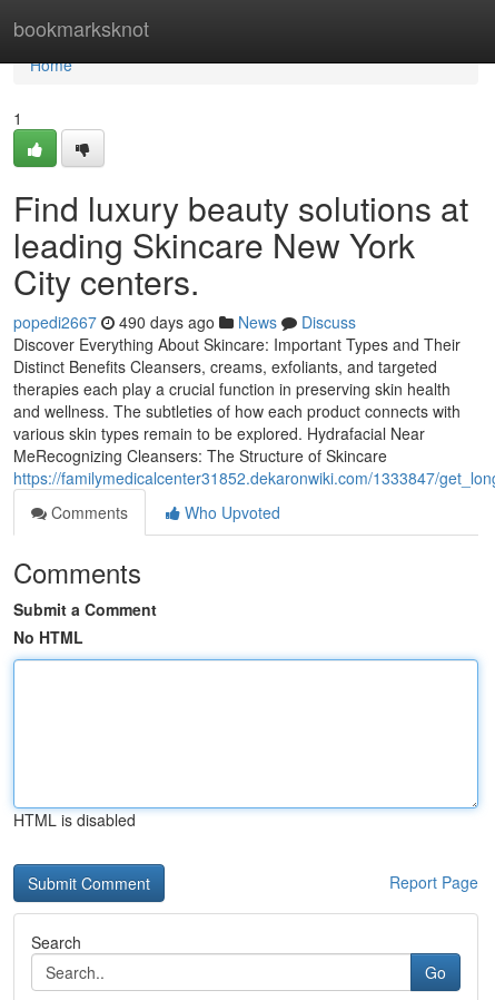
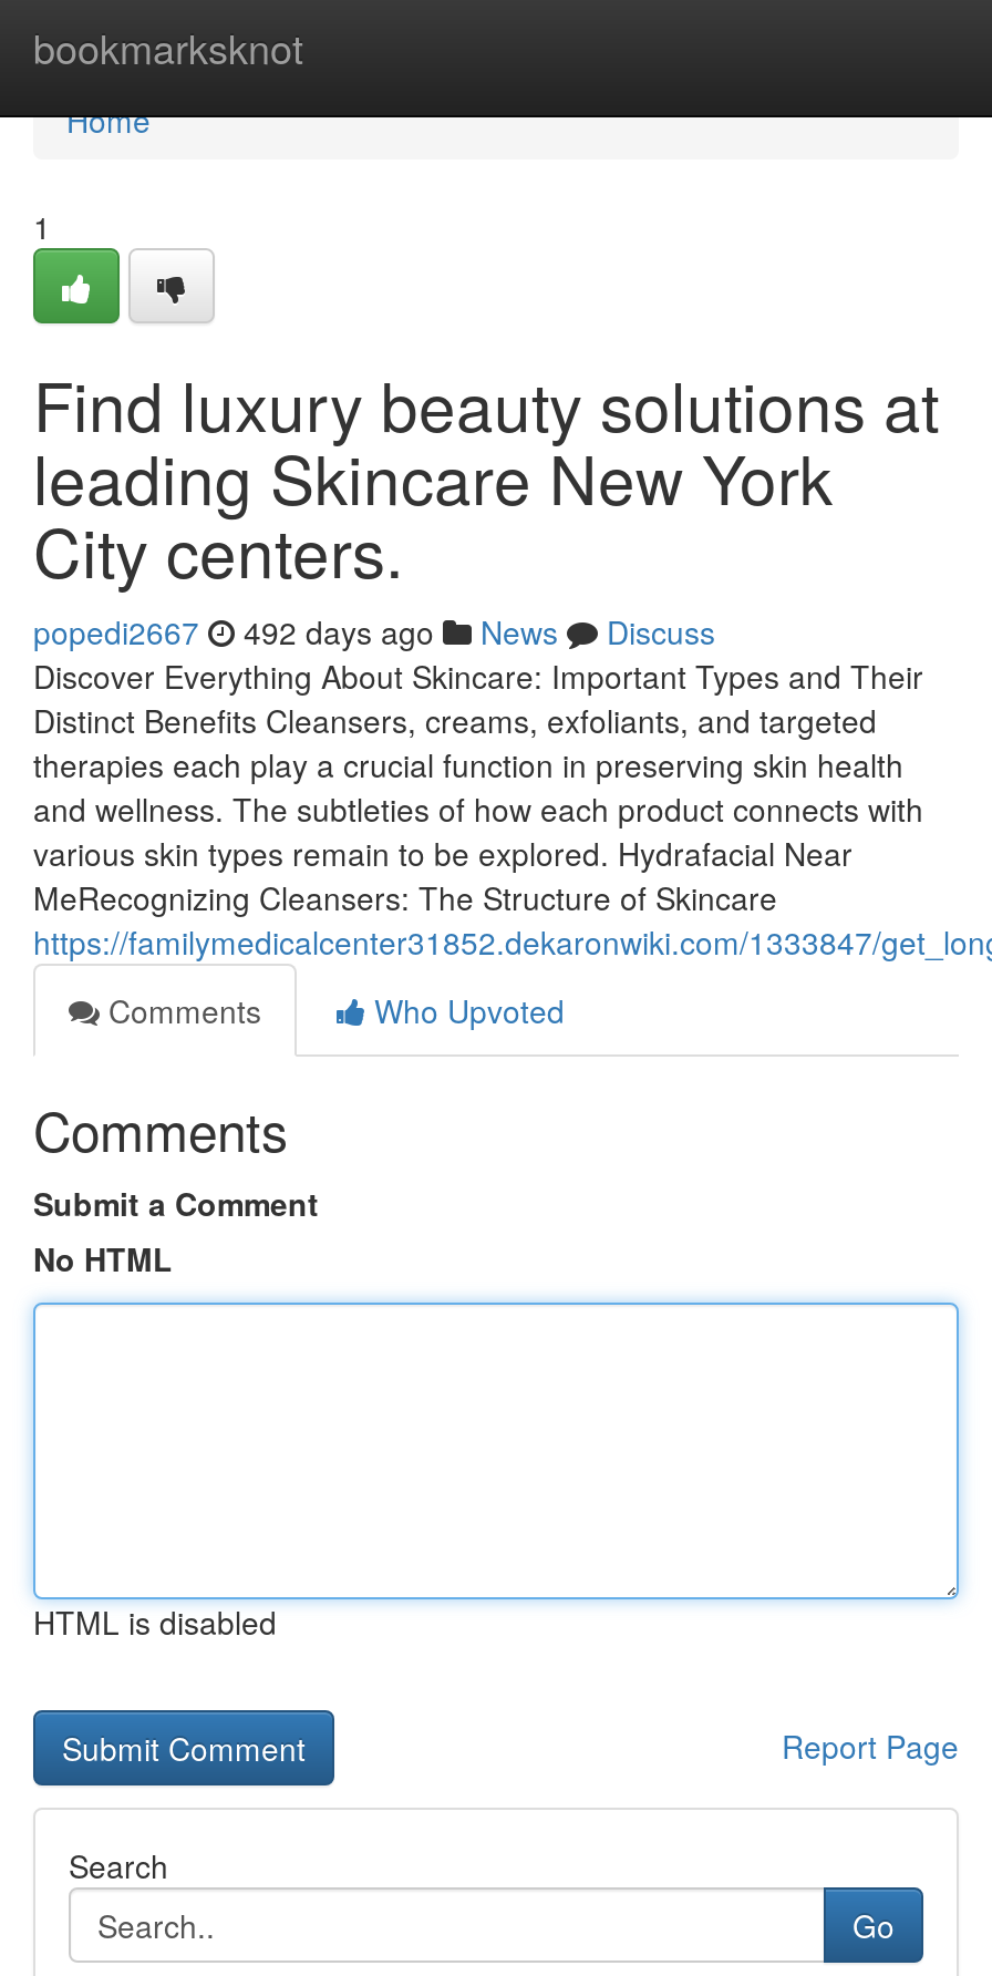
- popedi2667 490 days ago News Discuss
+ popedi2667 492 days ago News Discuss
